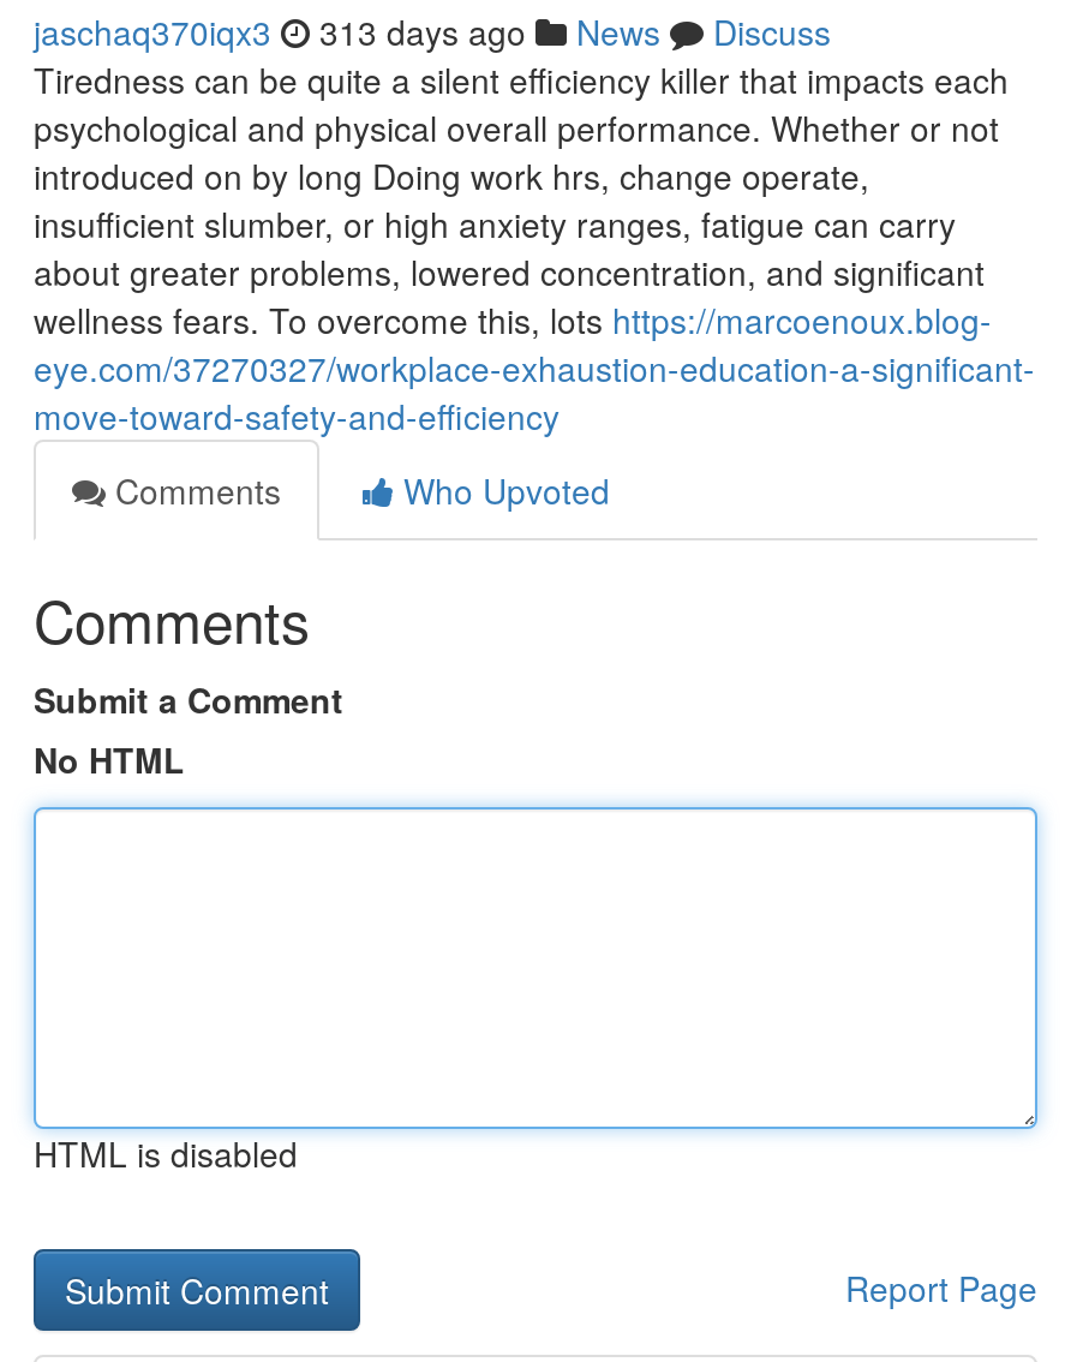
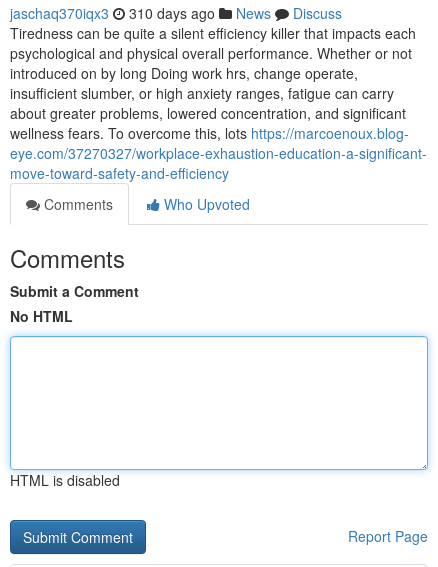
- jaschaq370iqx3 313 days ago News Discuss
+ jaschaq370iqx3 310 days ago News Discuss
